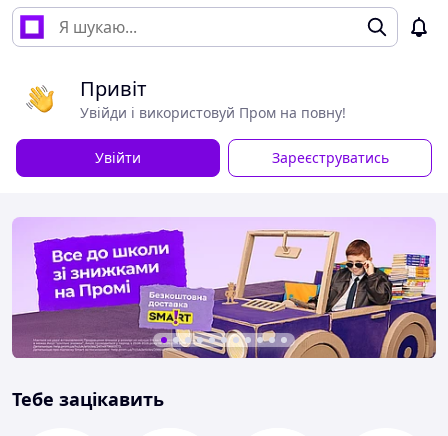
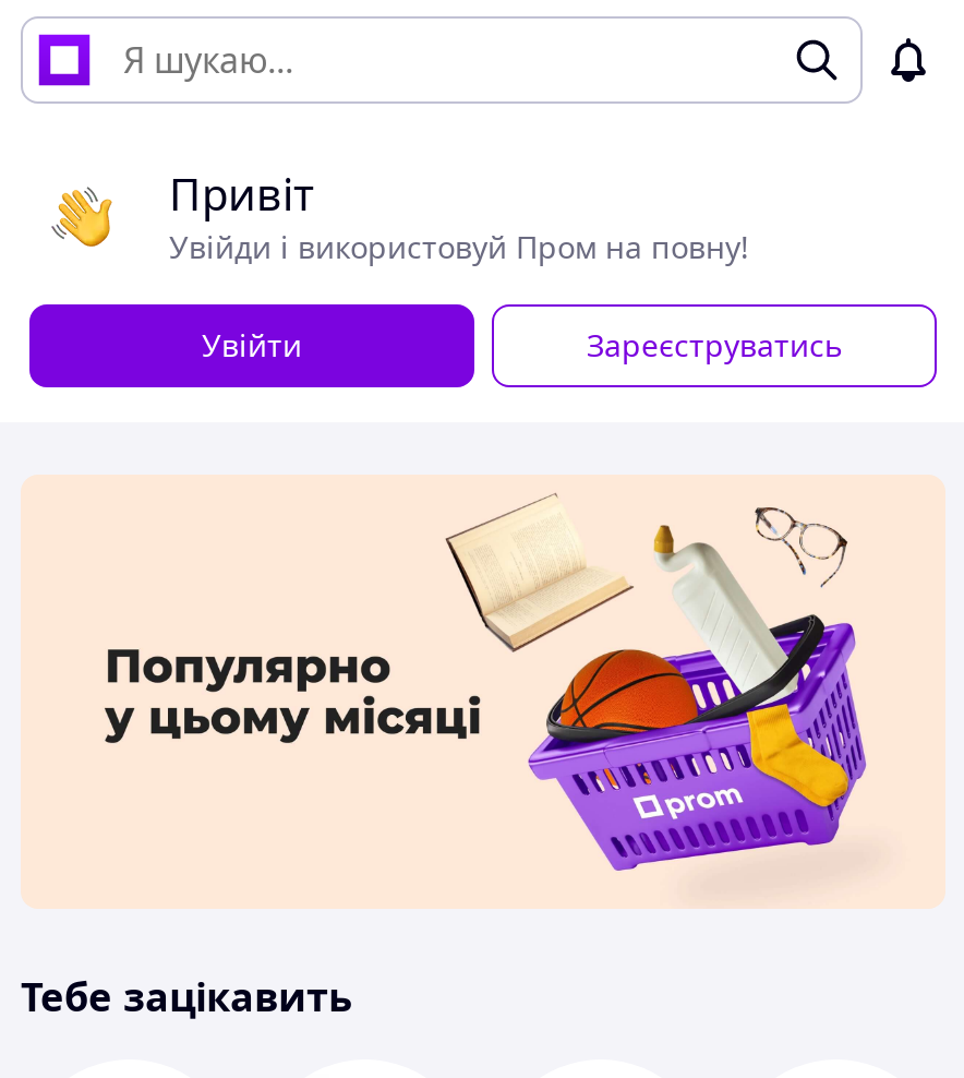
- [image]
+ [image]
